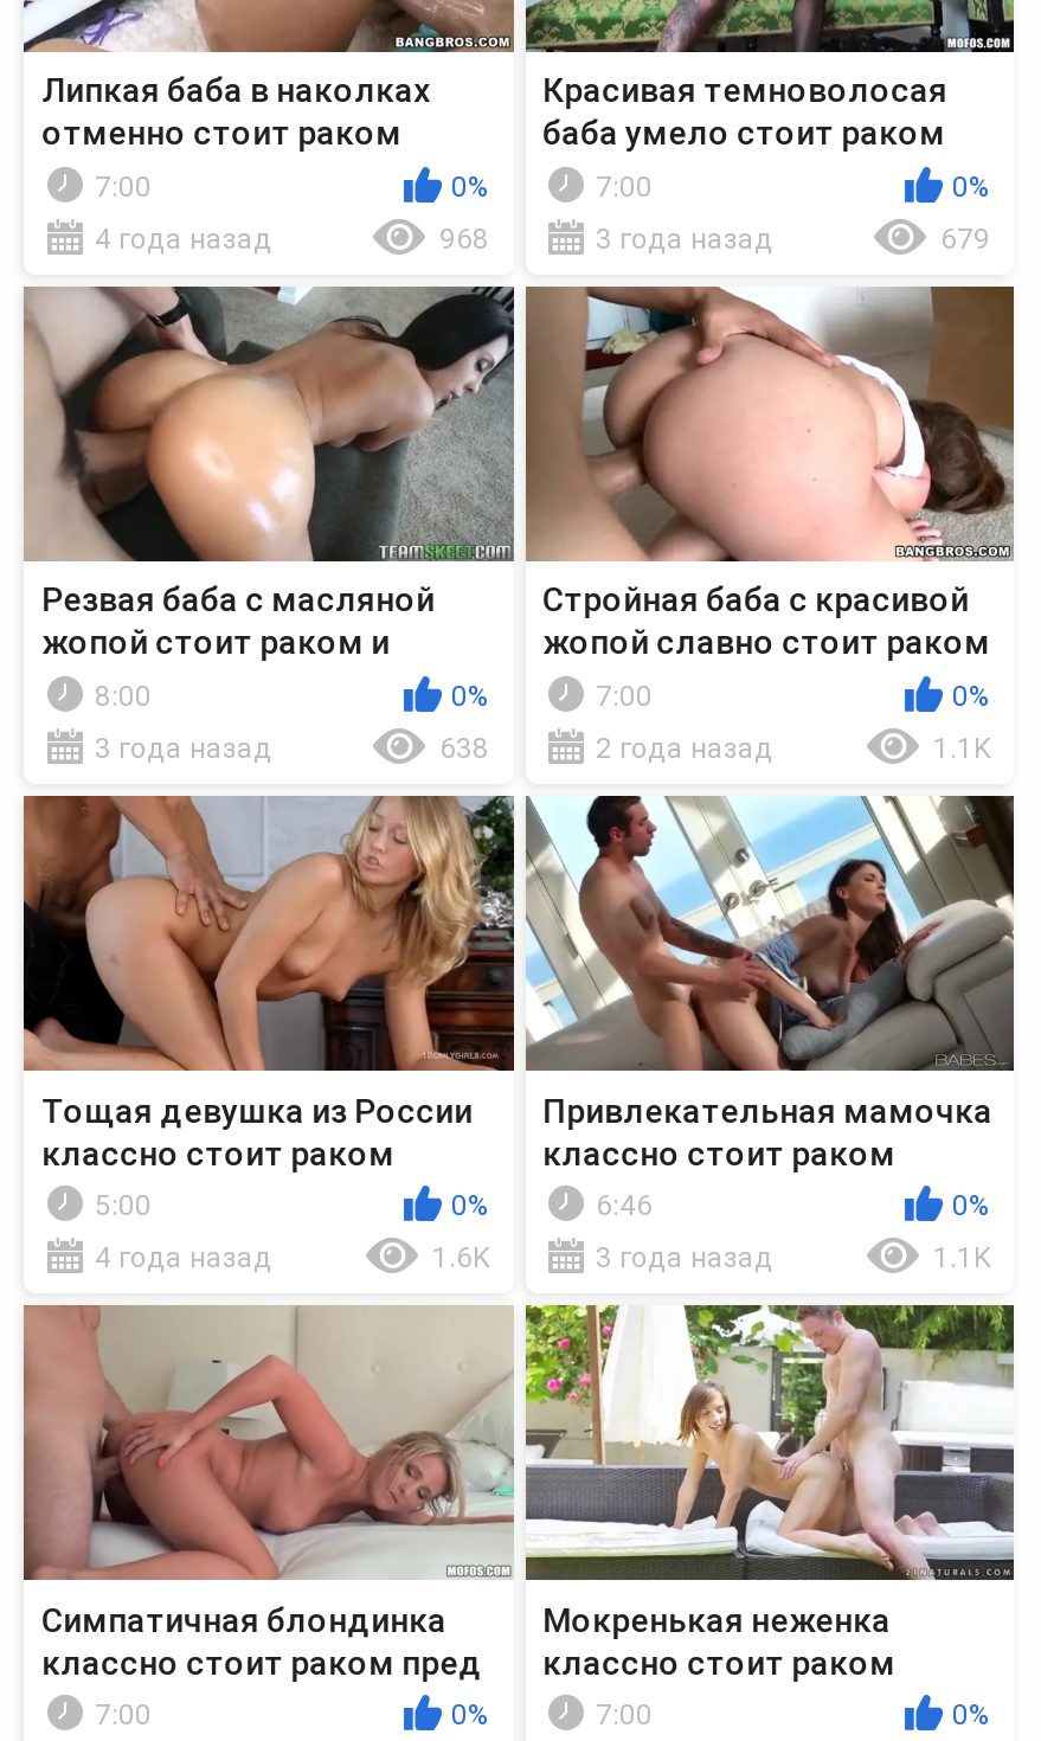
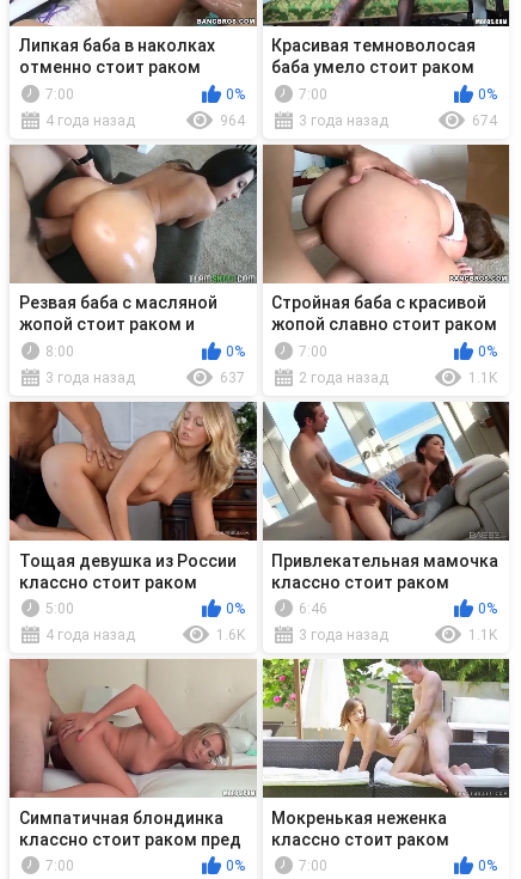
- 968
+ 964

- 679
+ 674

- 638
+ 637
